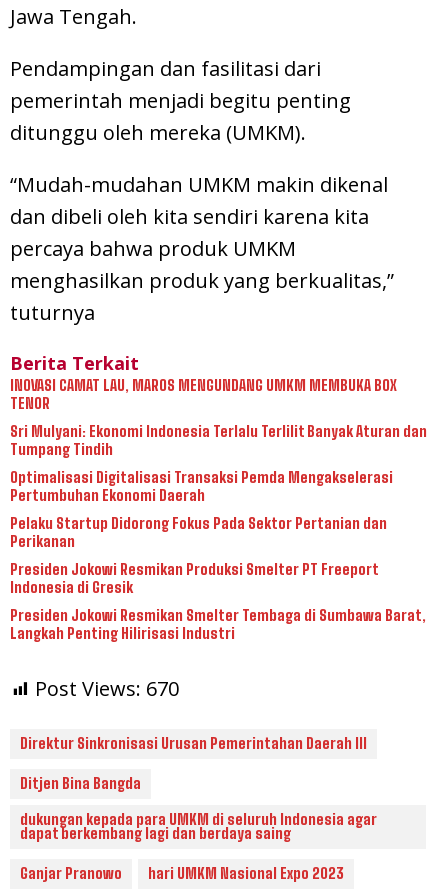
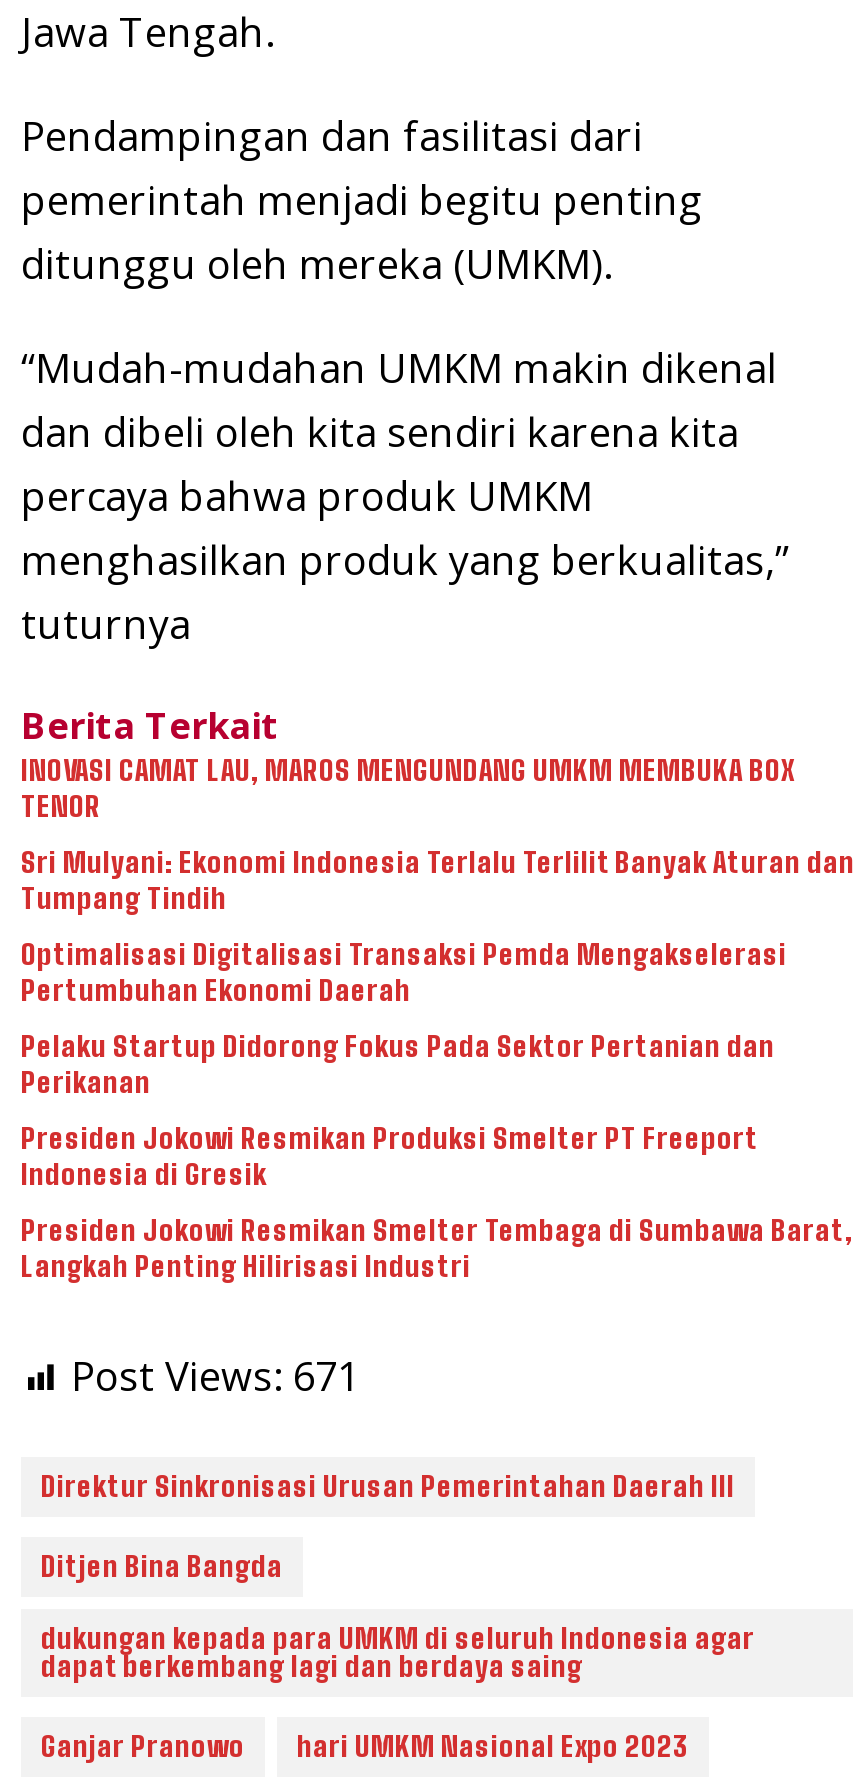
- Post Views: 670
+ Post Views: 671
